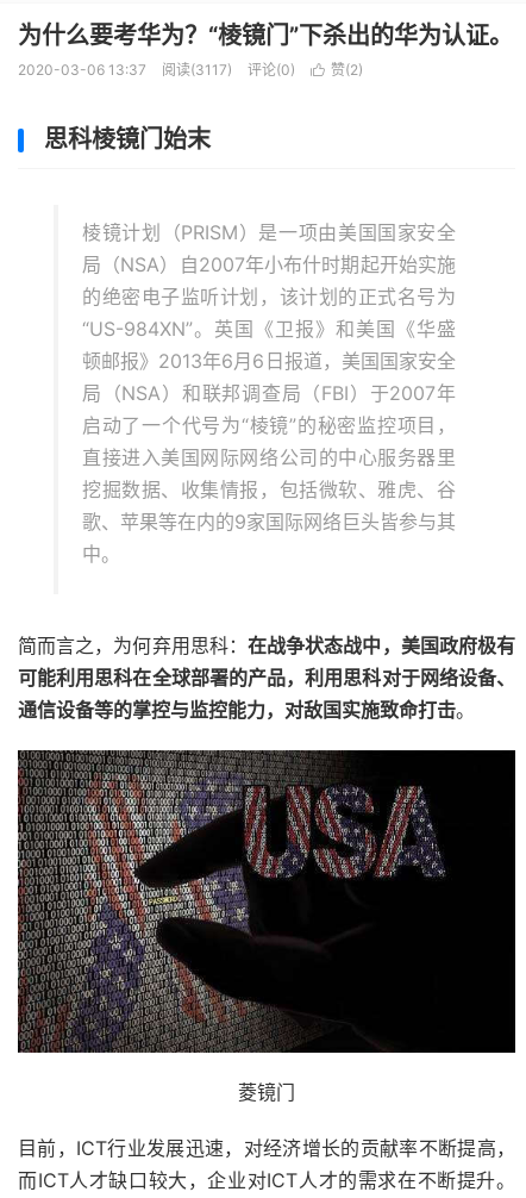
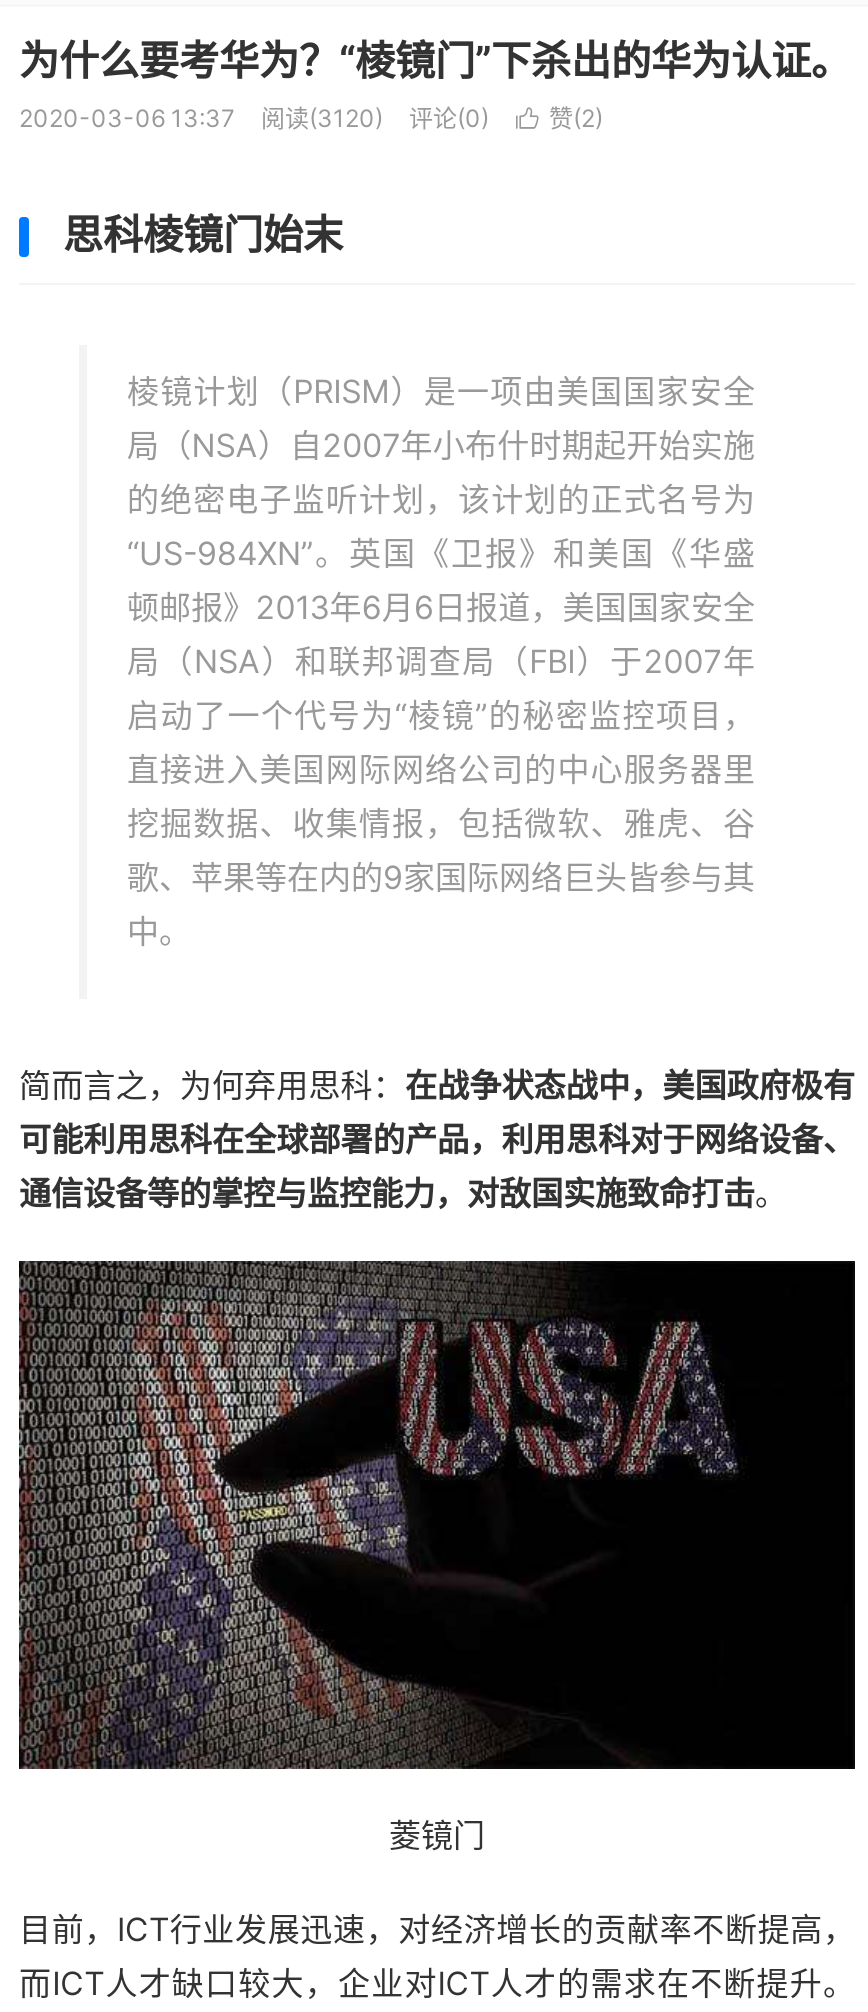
- 阅读(3117)
+ 阅读(3120)
